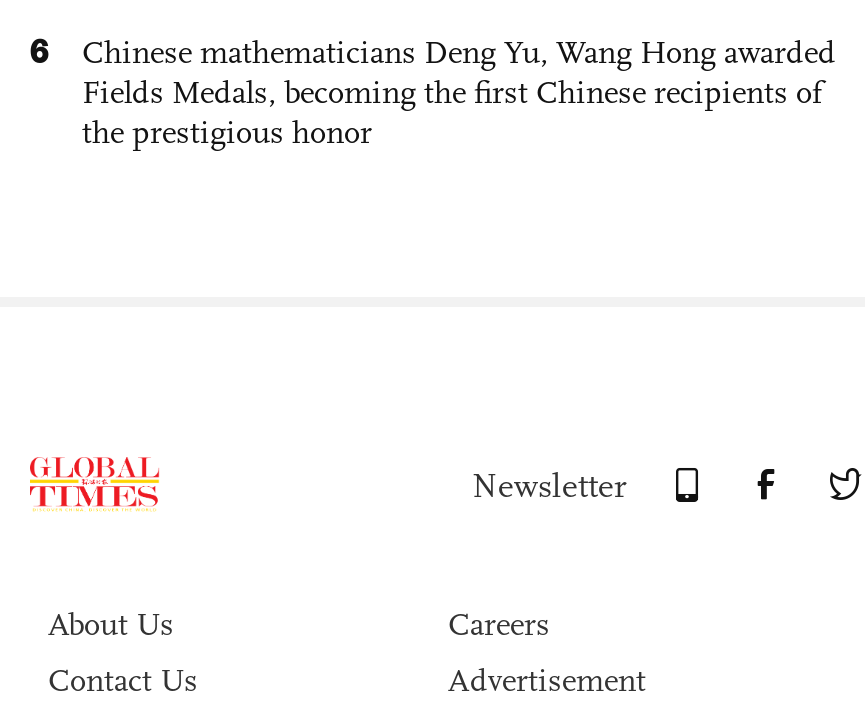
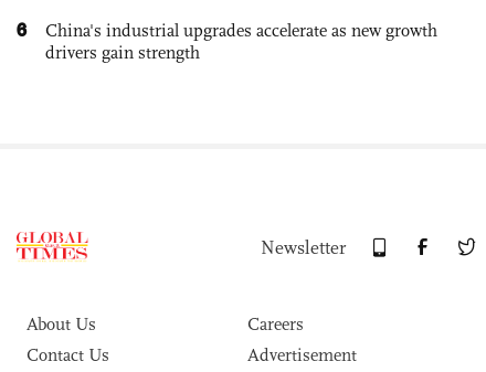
- Chinese mathematicians Deng Yu, Wang Hong awarded
- Fields Medals, becoming the first Chinese recipients of
- the prestigious honor
+ China's industrial upgrades accelerate as new growth
+ drivers gain strength
